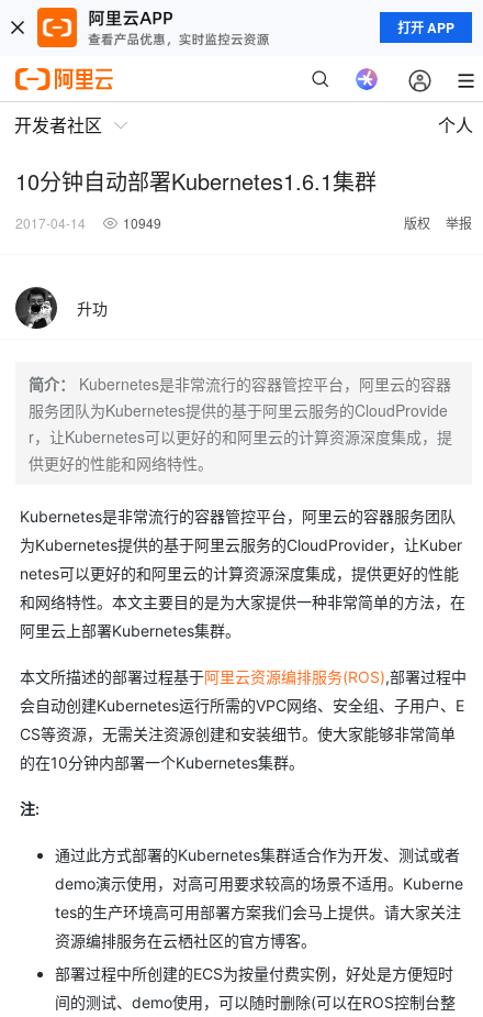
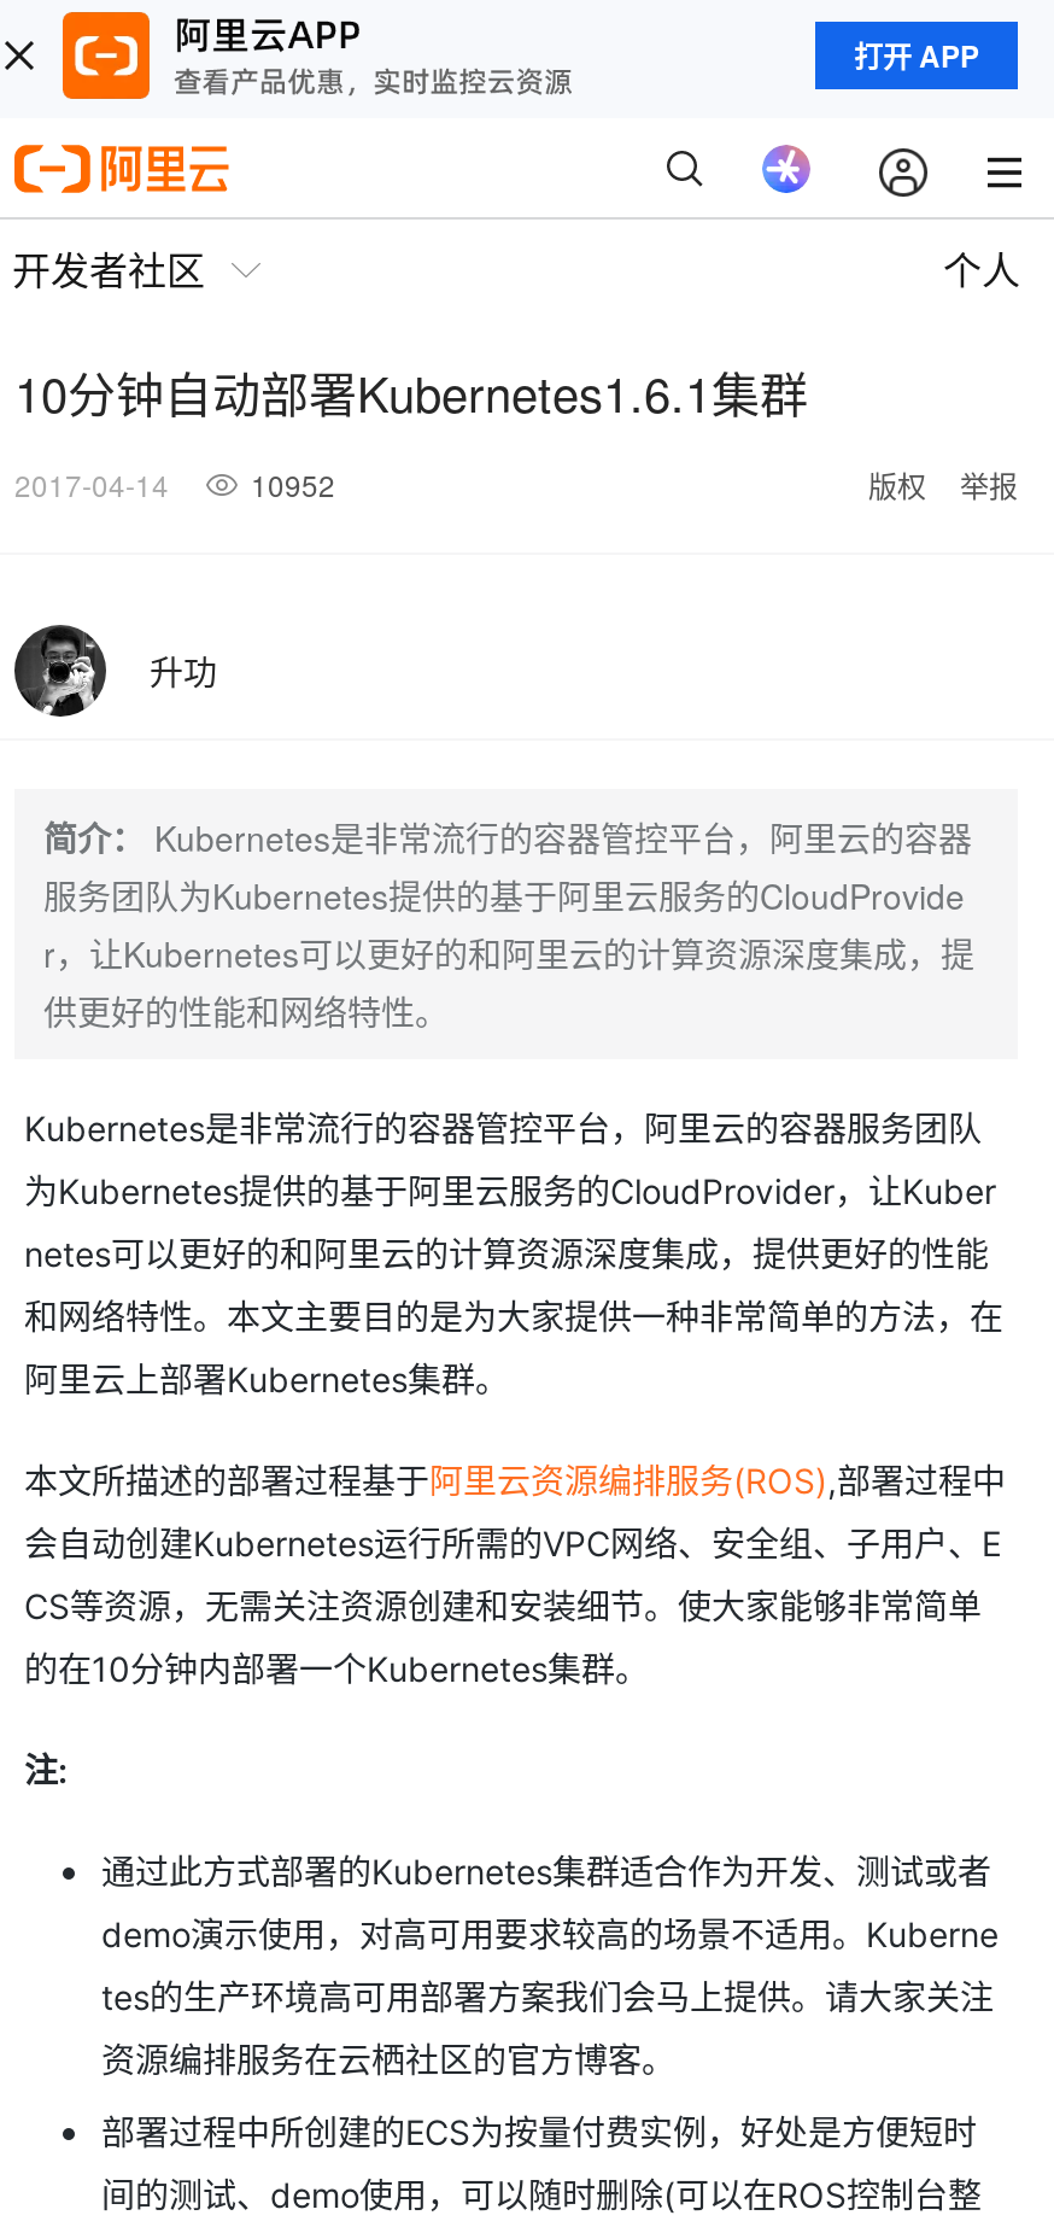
- 2017-04-14 10949
+ 2017-04-14 10952
